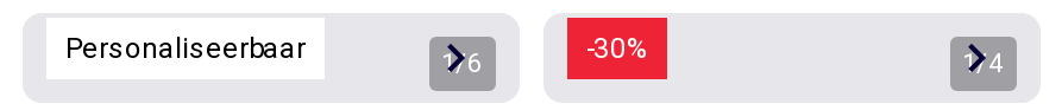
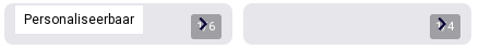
- -30%
